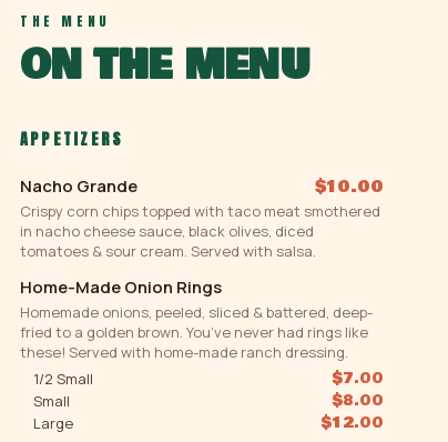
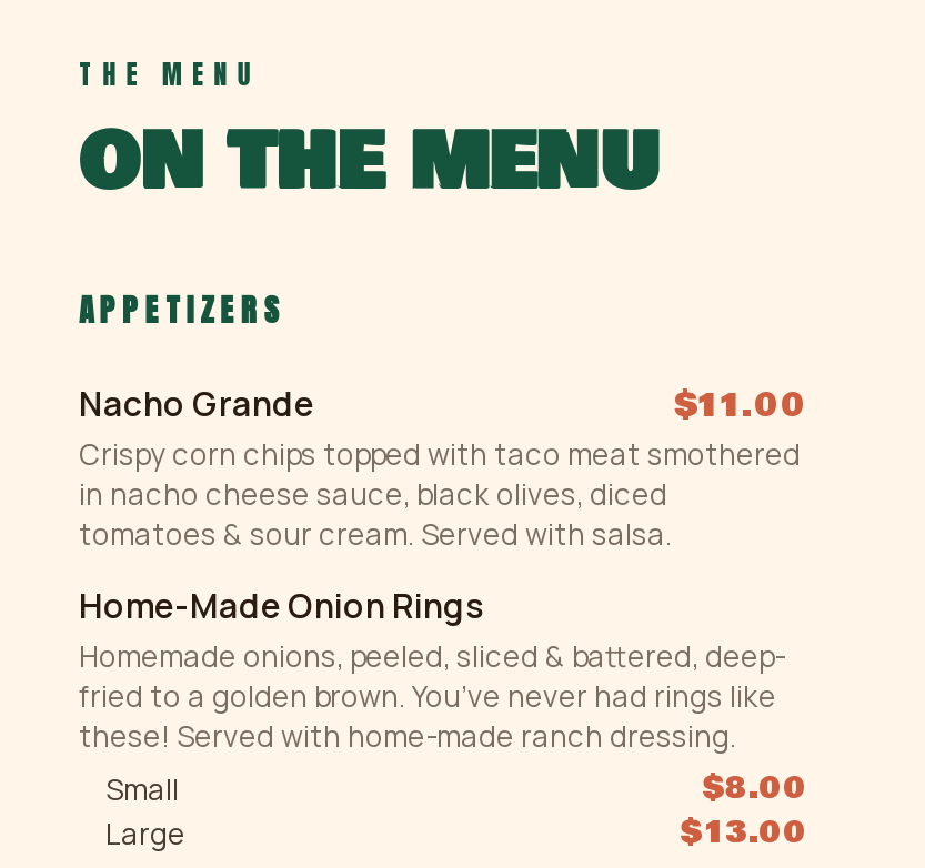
- $10.00
+ $11.00

- 1/2 Small
- $7.00

- $12.00
+ $13.00
